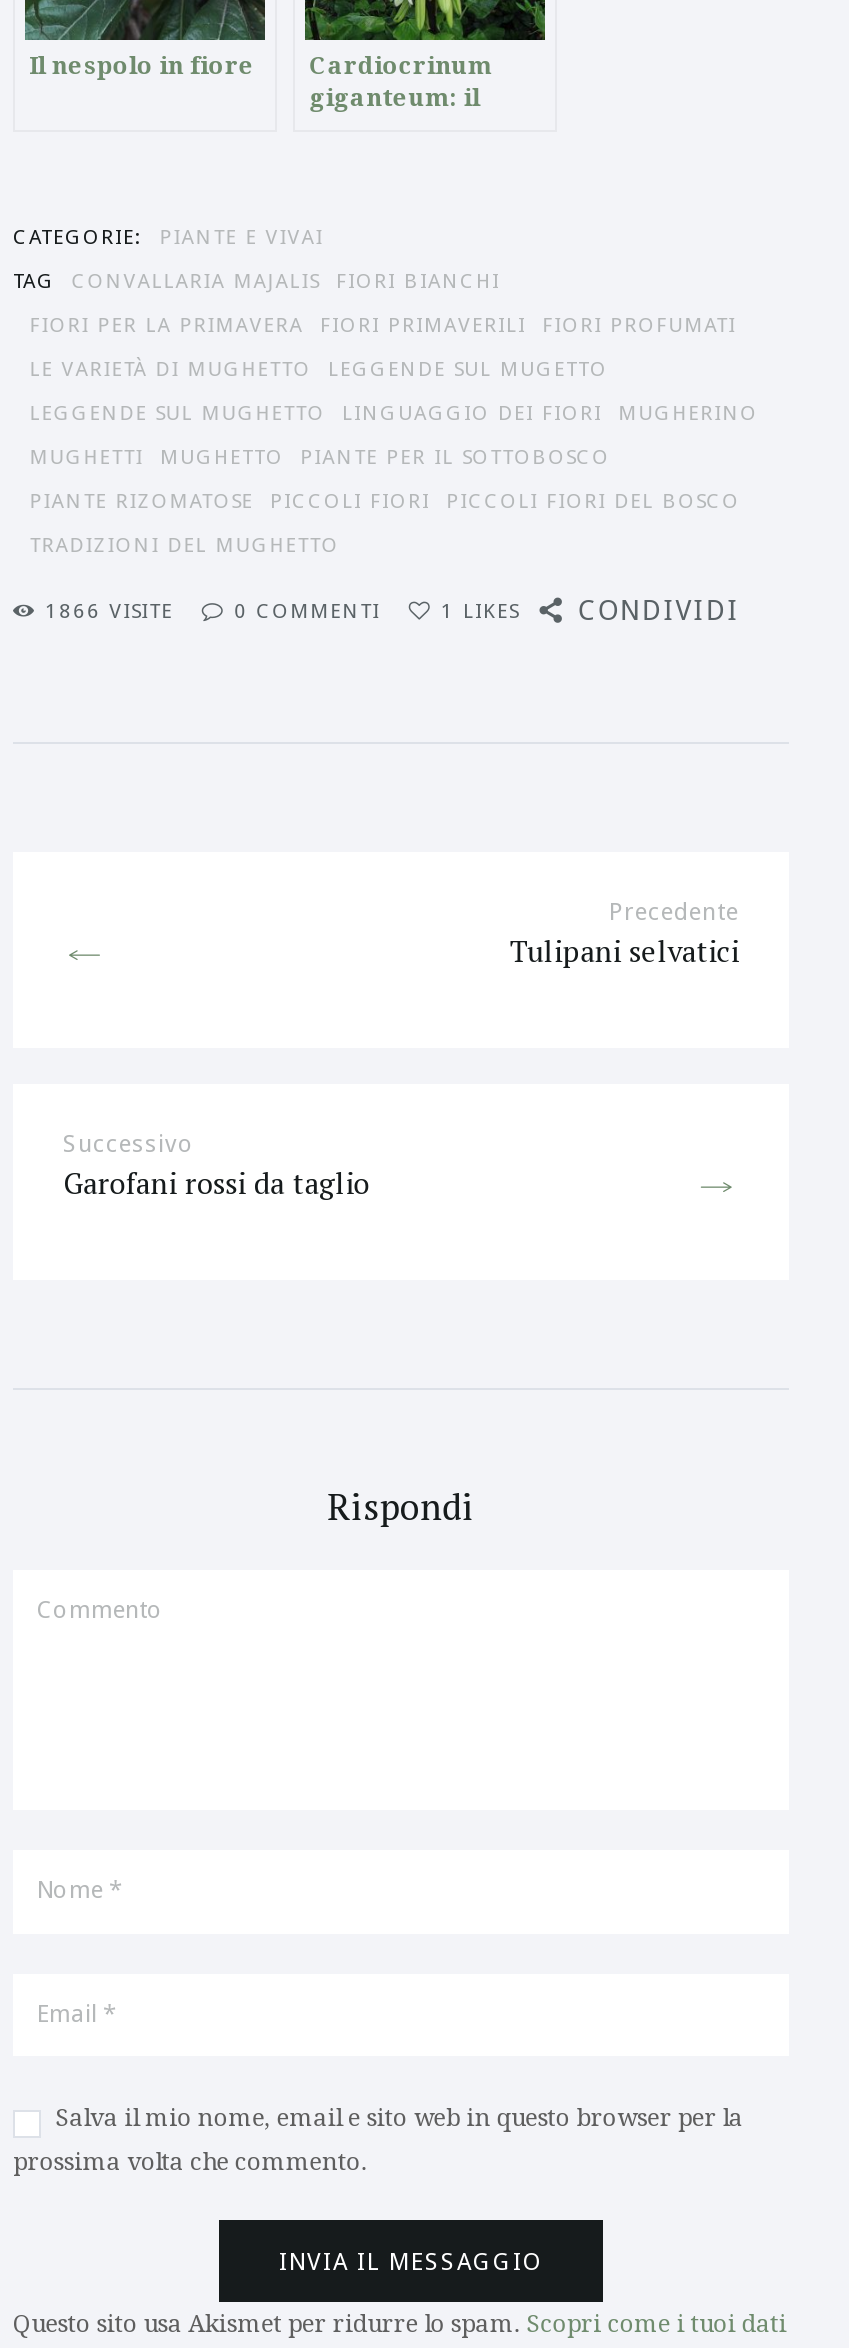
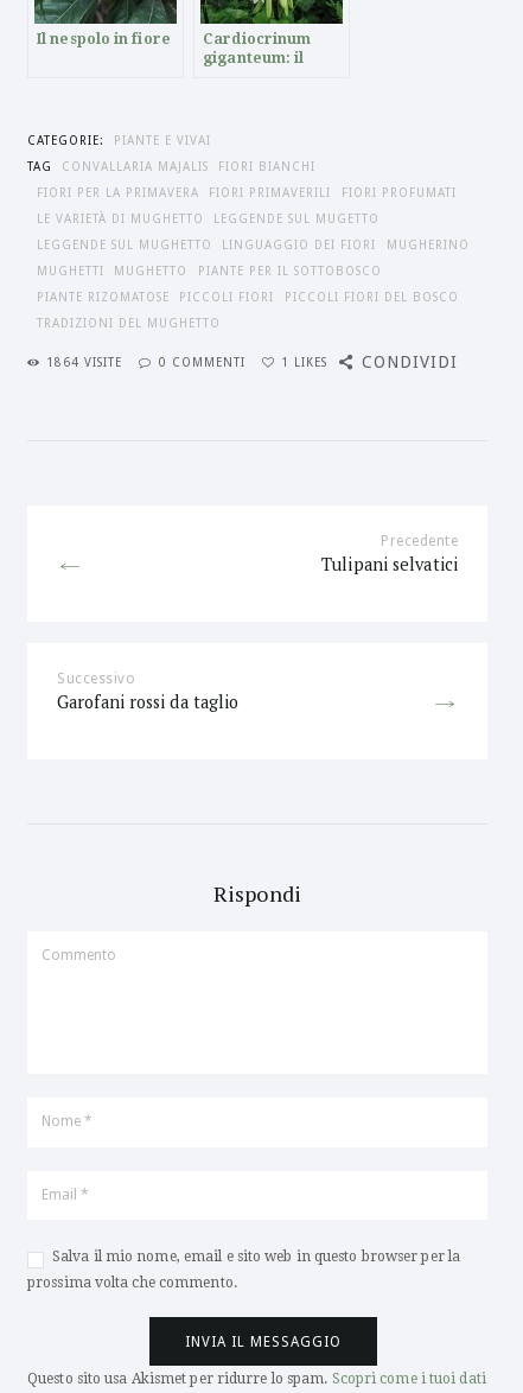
- 1866 VISITE
+ 1864 VISITE
